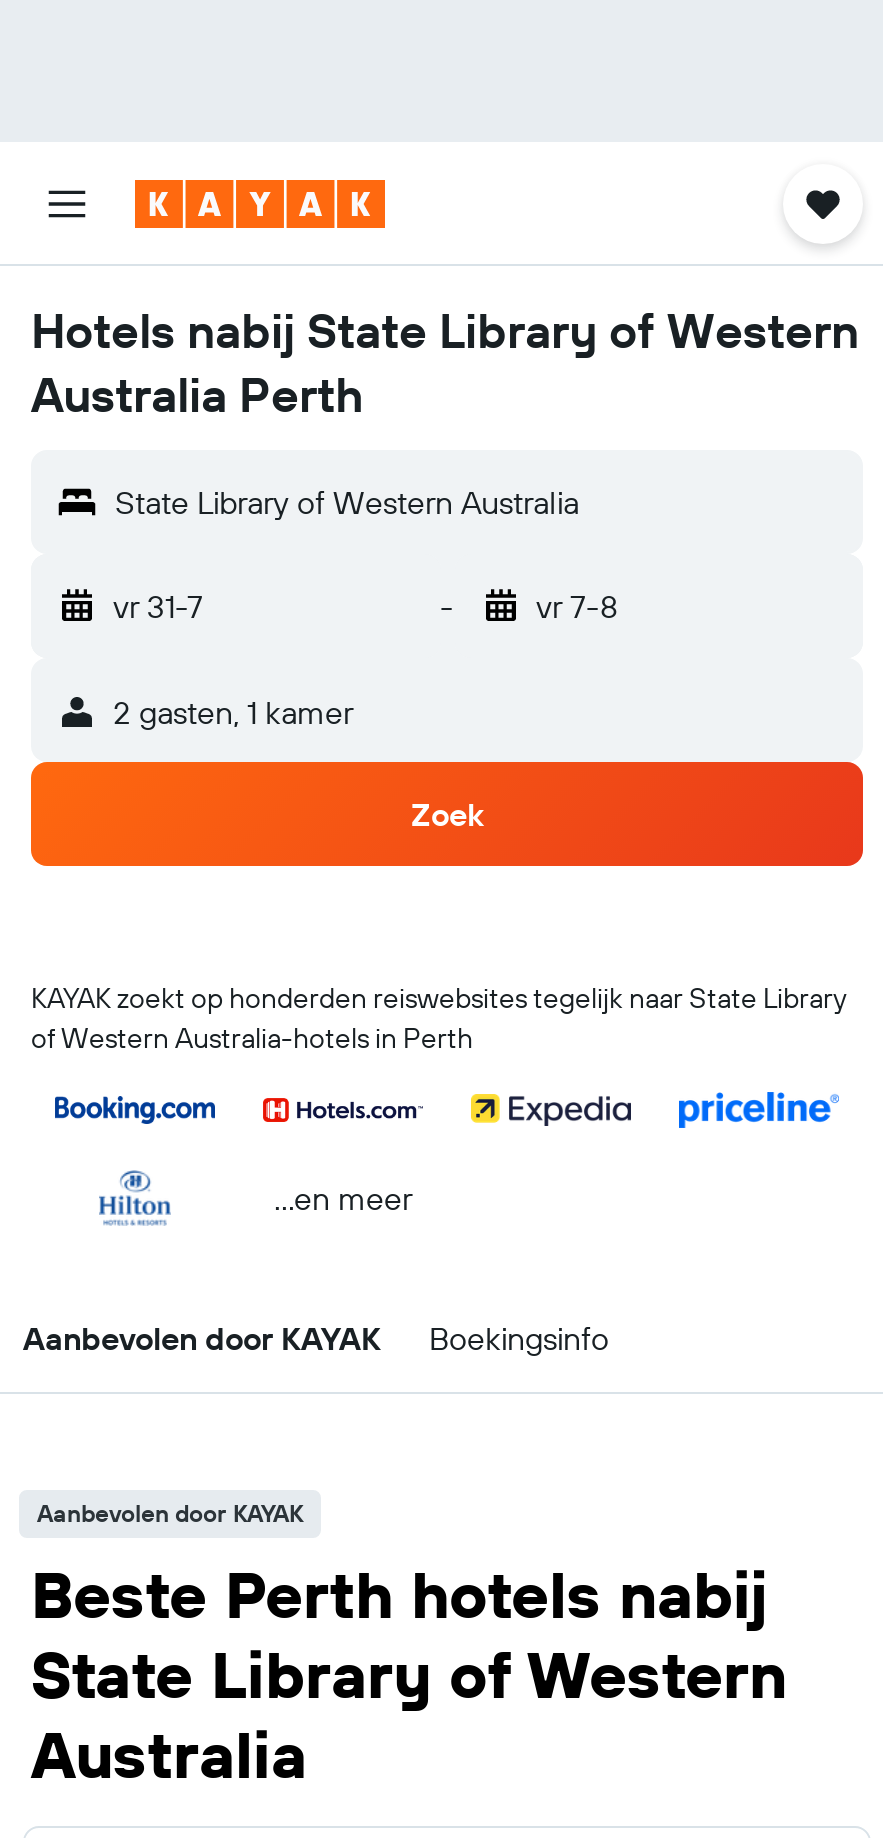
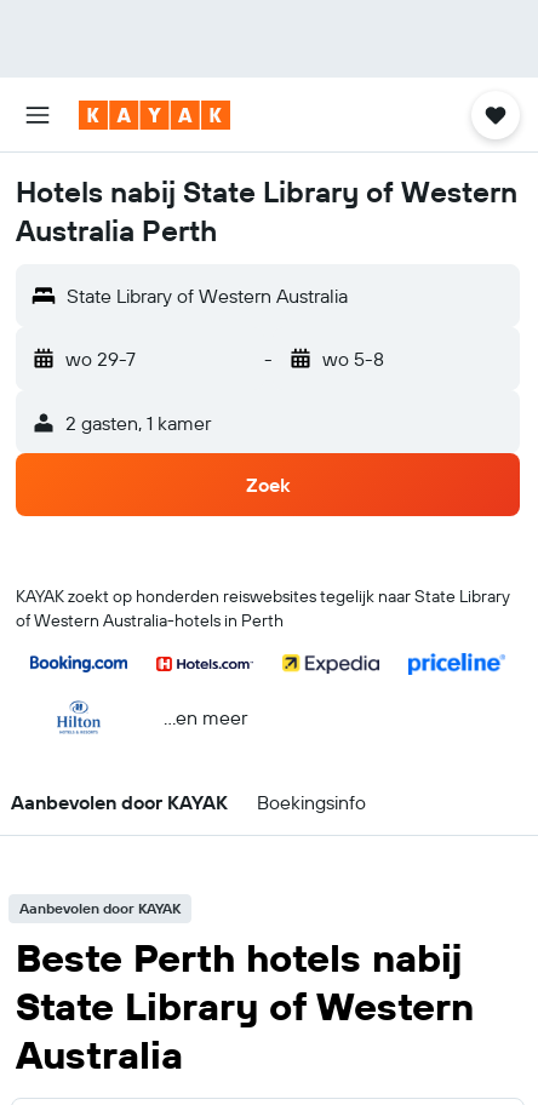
- vr 31-7
+ wo 29-7

- vr 7-8
+ wo 5-8
